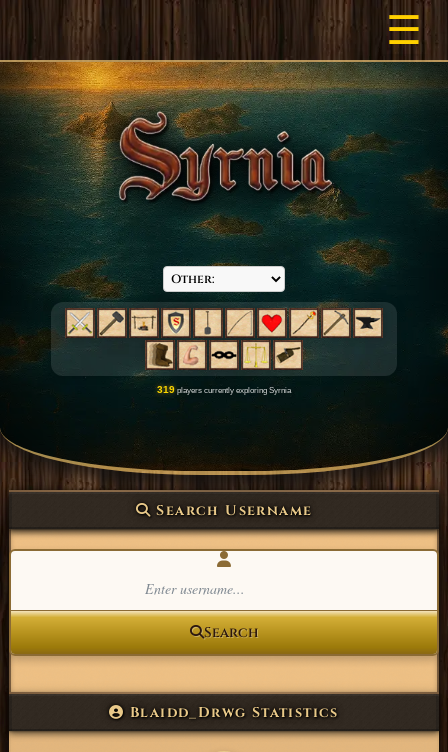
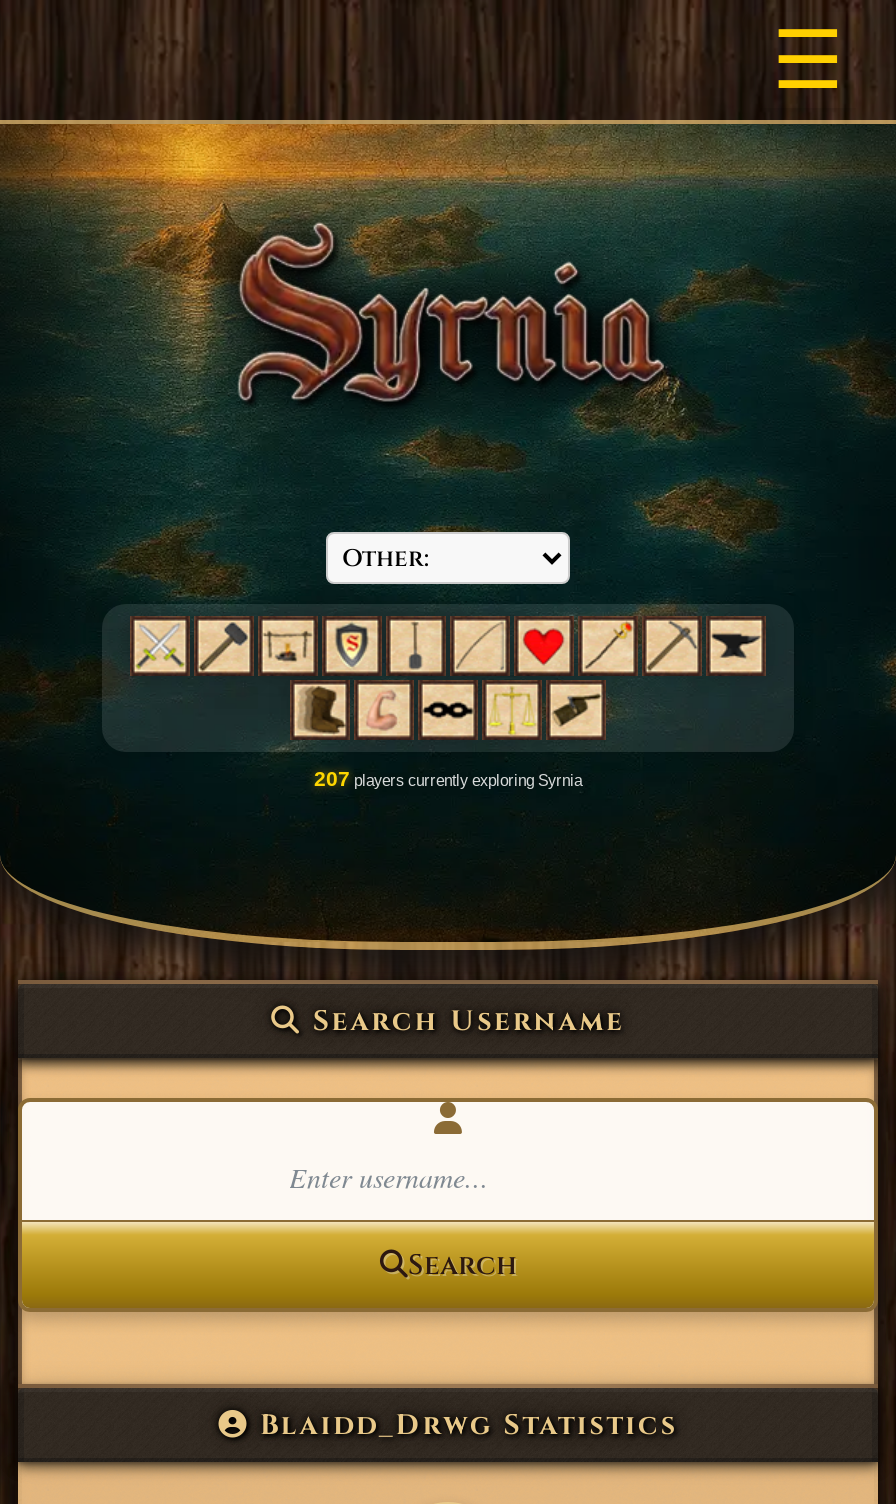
- 319 players currently exploring Syrnia
+ 207 players currently exploring Syrnia
